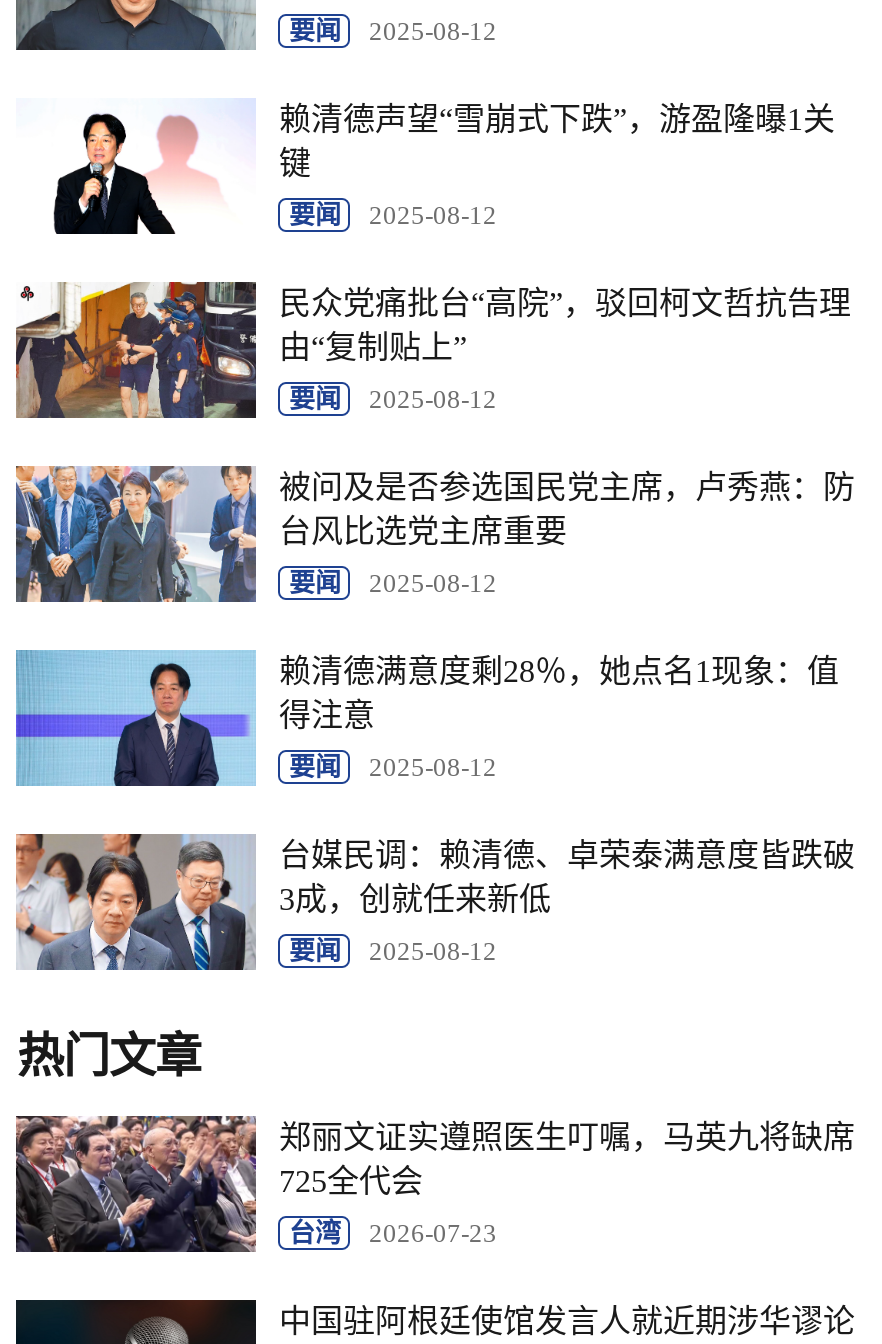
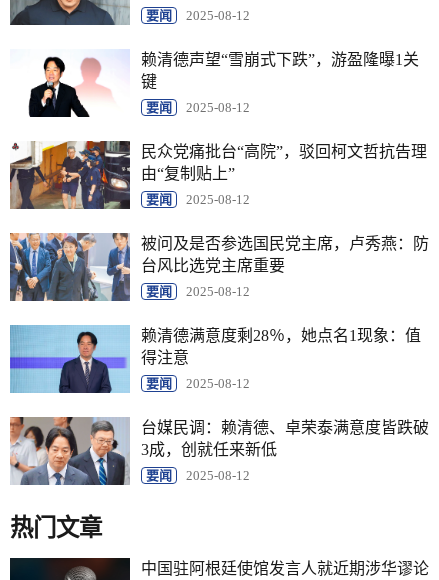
- [image]
- 郑丽文证实遵照医生叮嘱，马英九将缺席
- 725全代会
- 台湾
- 2026-07-23
